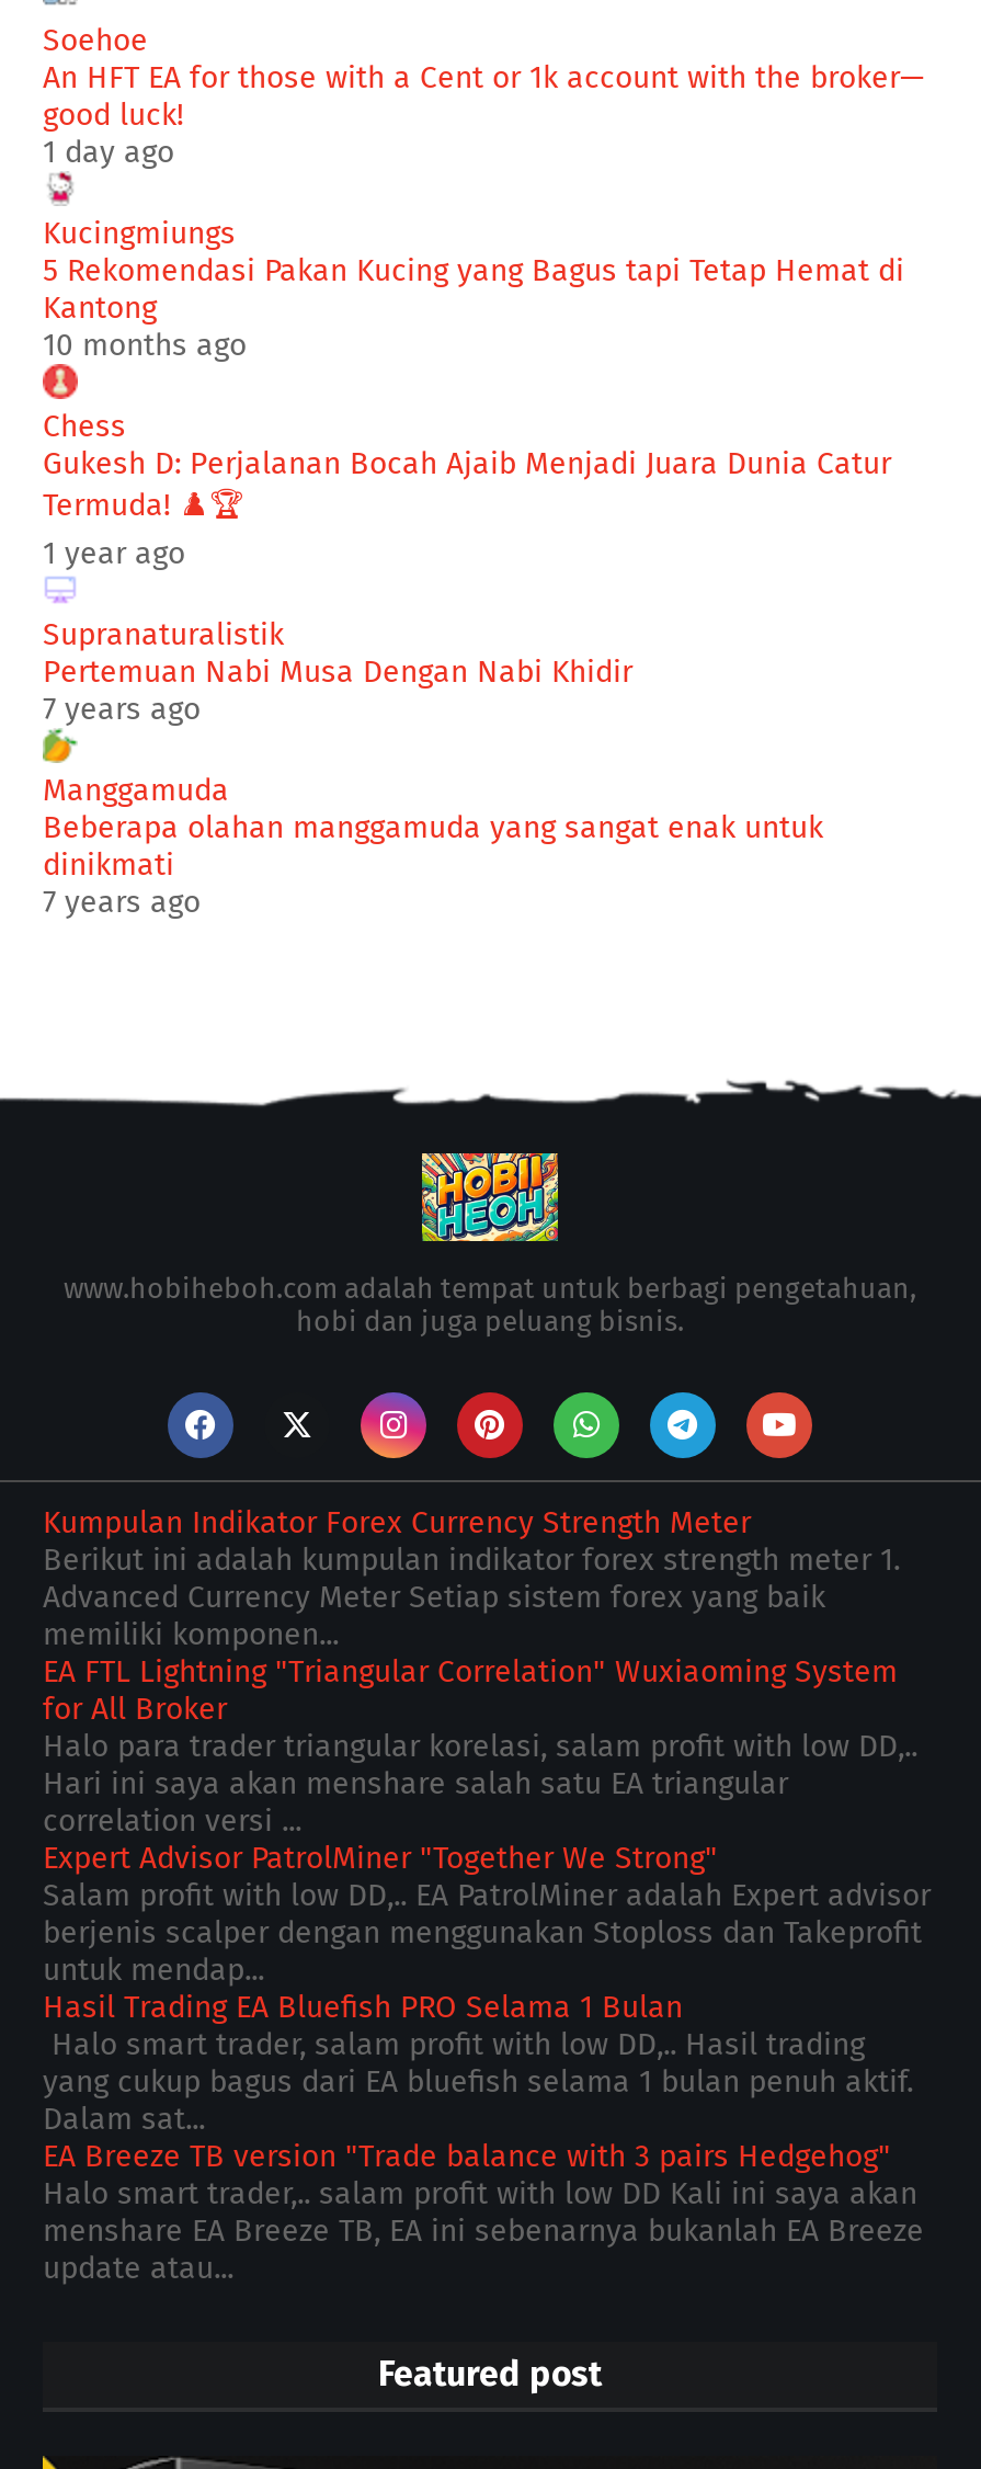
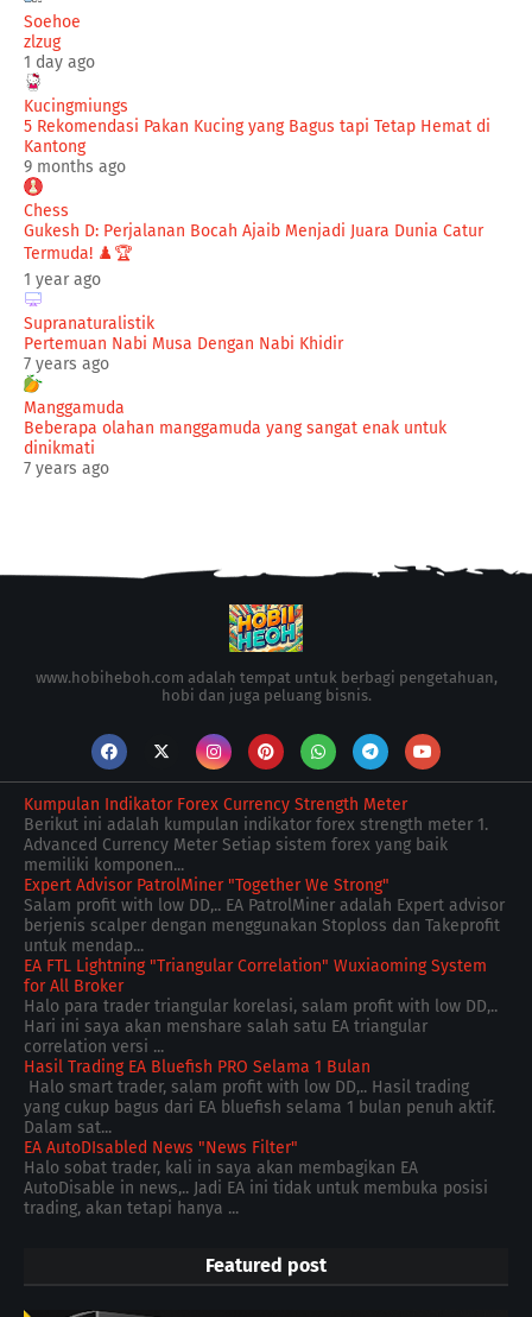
- An HFT EA for those with a Cent or 1k account with the broker—
- good luck!
+ zlzug

- 10 months ago
+ 9 months ago

moved down: EA FTL Lightning "Triangular Correlation" Wuxiaoming System | for All Broker | Halo para trader triangular korelasi, salam profit with low DD,.. | Hari ini saya akan menshare salah satu EA triangular | correlation versi ...

moved up: Expert Advisor PatrolMiner "Together We Strong" | Salam profit with low DD,.. EA PatrolMiner adalah Expert advisor | berjenis scalper dengan menggunakan Stoploss dan Takeprofit | untuk mendap...

- EA Breeze TB version "Trade balance with 3 pairs Hedgehog"
- Halo smart trader,.. salam profit with low DD Kali ini saya akan
- menshare EA Breeze TB, EA ini sebenarnya bukanlah EA Breeze
- update atau...
+ EA AutoDIsabled News "News Filter"
+ Halo sobat trader, kali in saya akan membagikan EA
+ AutoDisable in news,.. Jadi EA ini tidak untuk membuka posisi
+ trading, akan tetapi hanya ...
